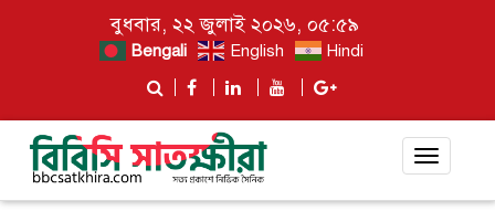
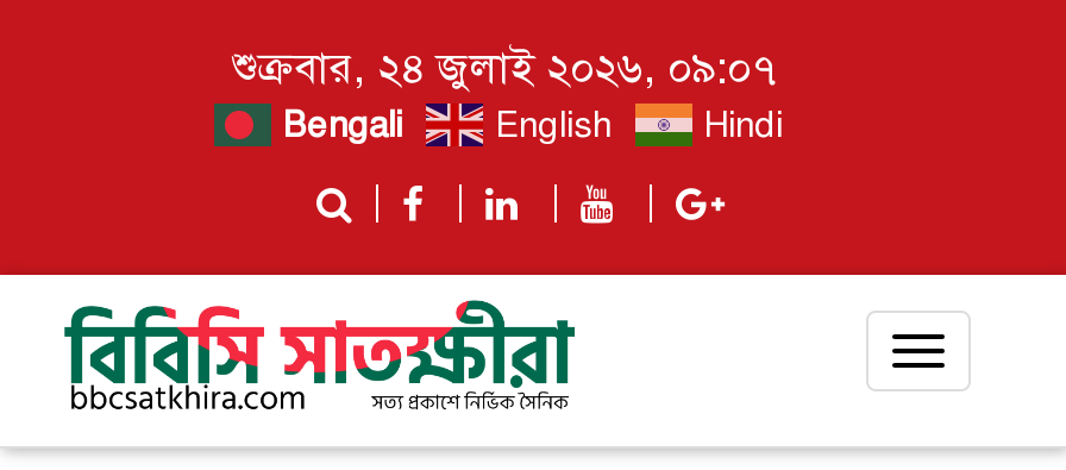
- বুধবার, ২২ জুলাই ২০২৬, ০৫:৫৯
+ শুক্রবার, ২৪ জুলাই ২০২৬, ০৯:০৭
